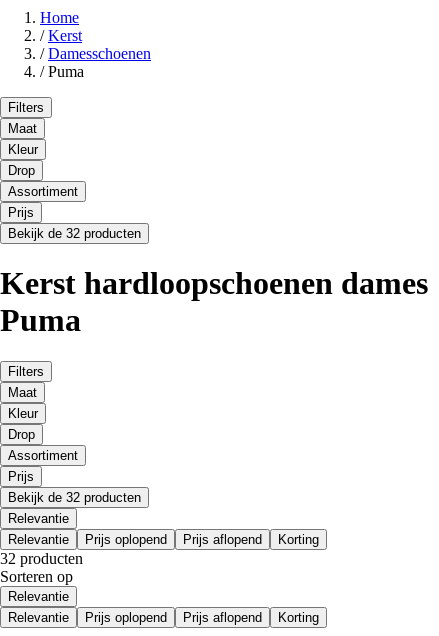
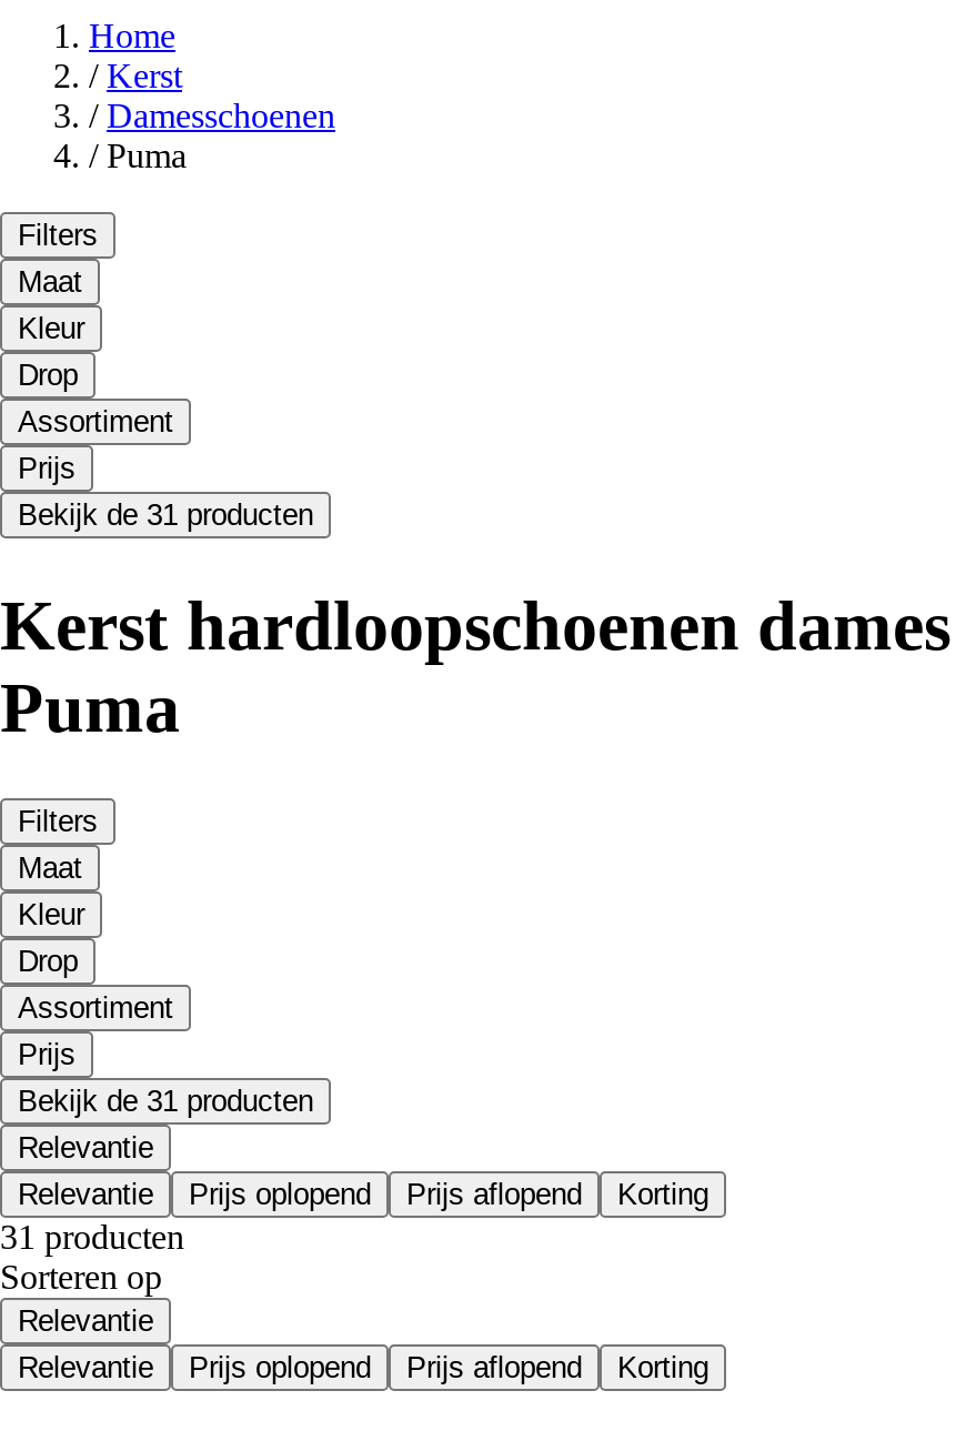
- Bekijk de 32 producten
+ Bekijk de 31 producten

- Bekijk de 32 producten
+ Bekijk de 31 producten

- 32 producten
+ 31 producten
